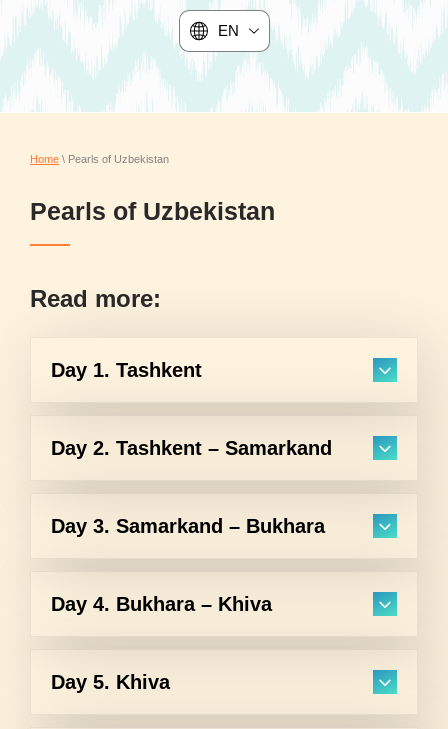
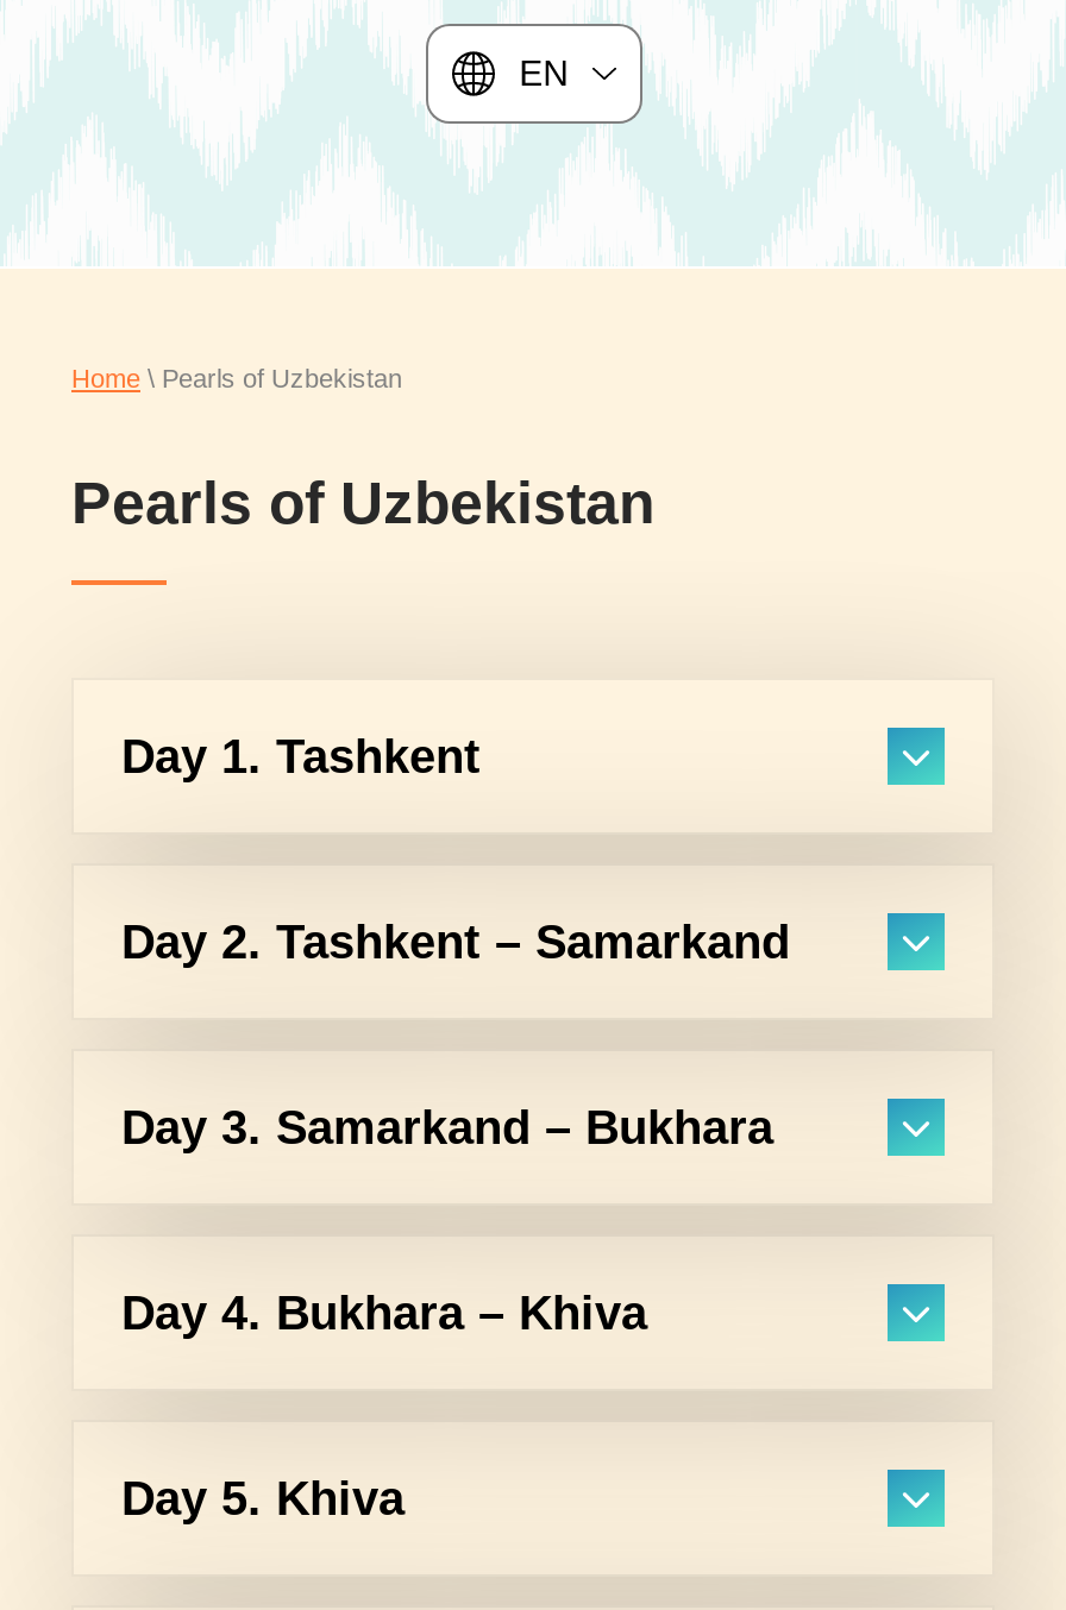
- Read more:
